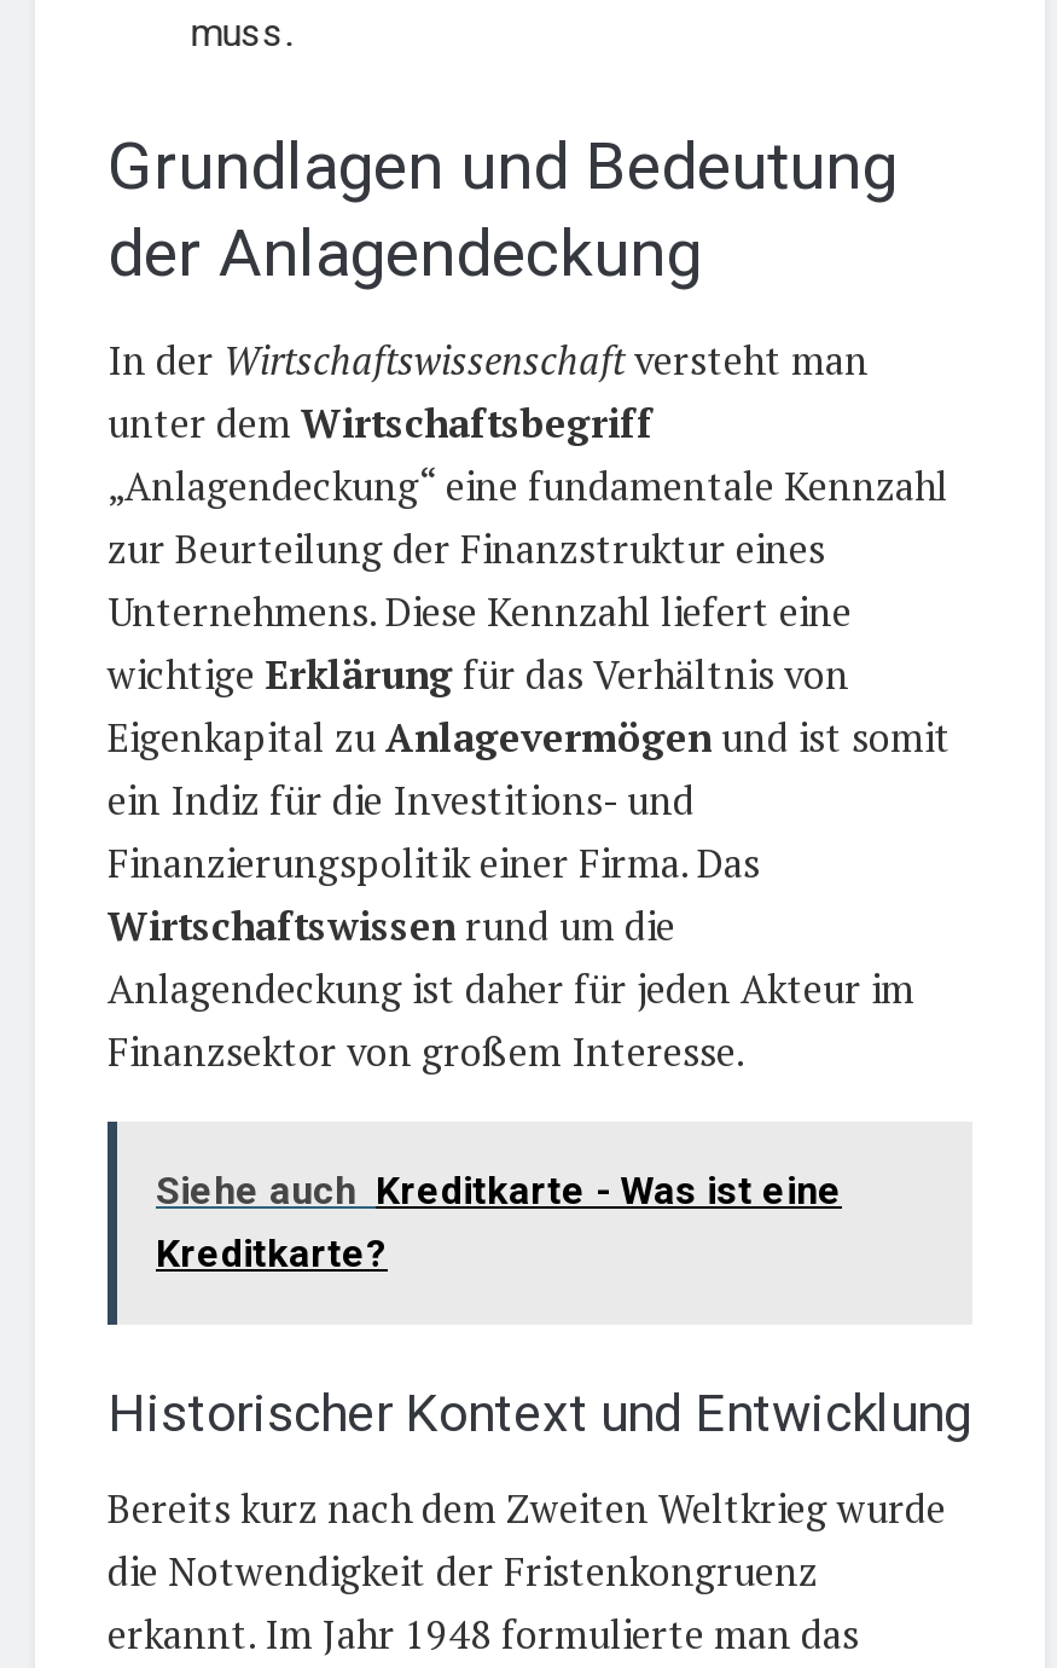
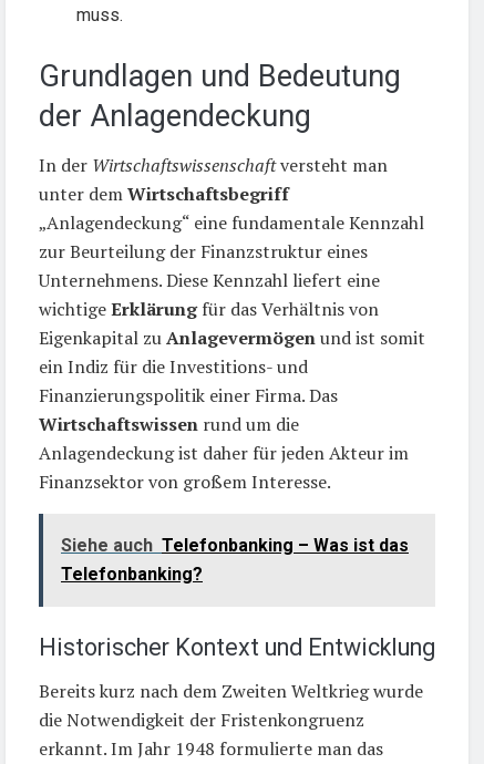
- Siehe auch Kreditkarte - Was ist eine
- Kreditkarte?
+ Siehe auch Telefonbanking – Was ist das
+ Telefonbanking?
